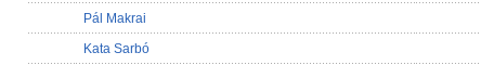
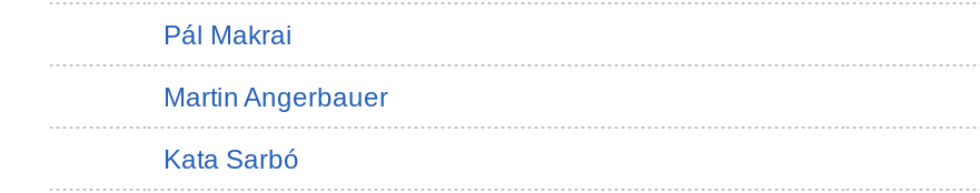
+ Martin Angerbauer
